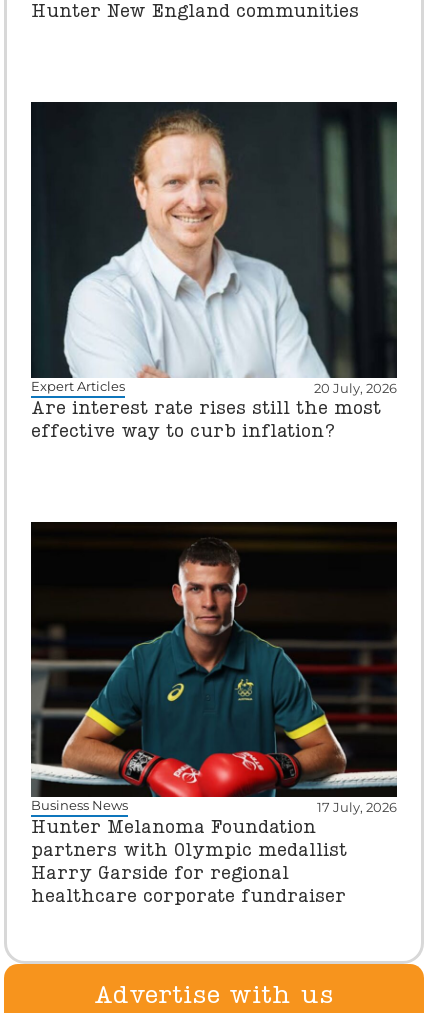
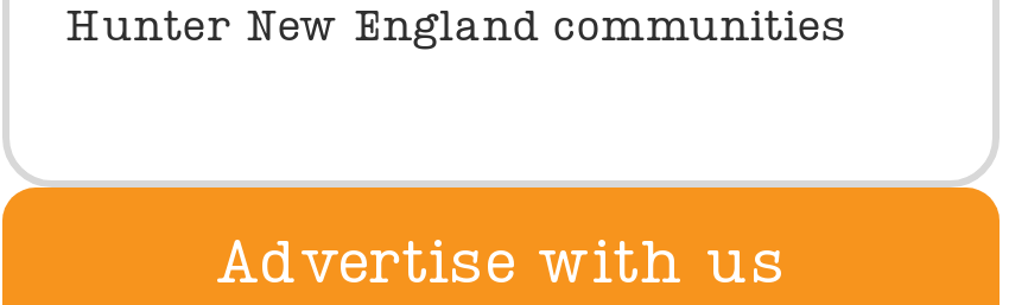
- [image]
- Expert Articles
- 20 July, 2026
- Are interest rate rises still the most
- effective way to curb inflation?

- [image]
- Business News
- 17 July, 2026
- Hunter Melanoma Foundation
- partners with Olympic medallist
- Harry Garside for regional
- healthcare corporate fundraiser
